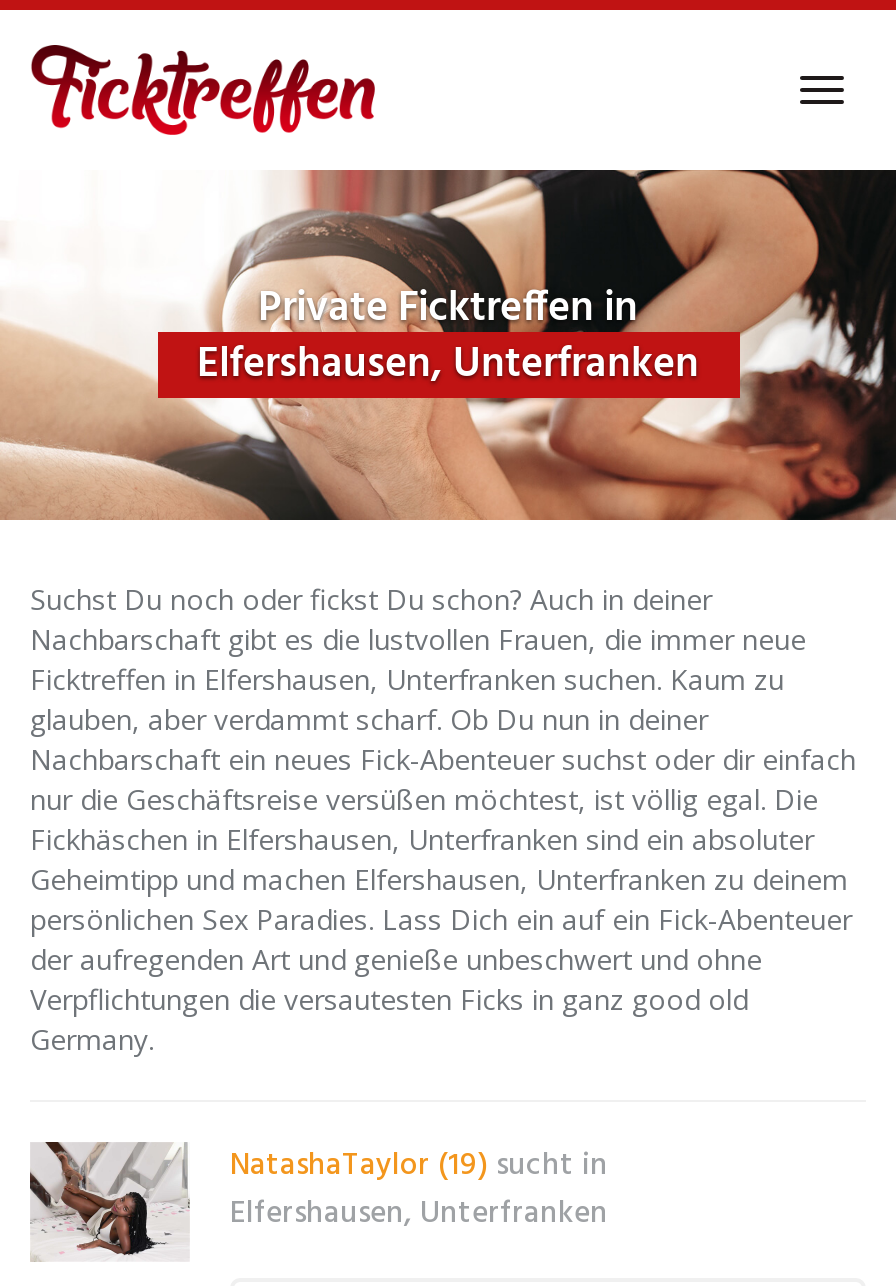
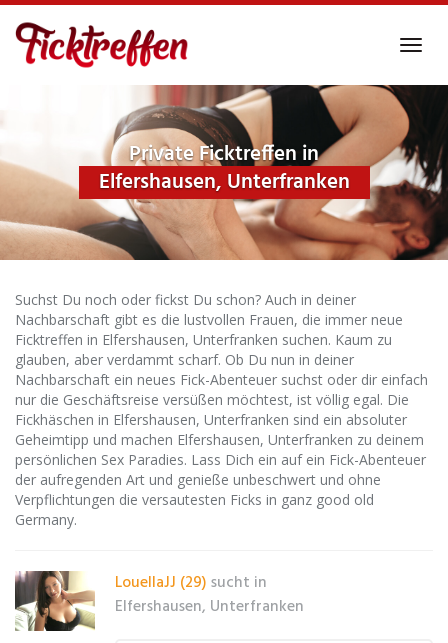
- [image]
- NatashaTaylor (19) sucht in
+ [image]
+ LouellaJJ (29) sucht in
